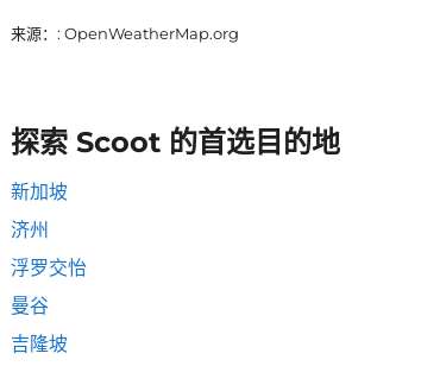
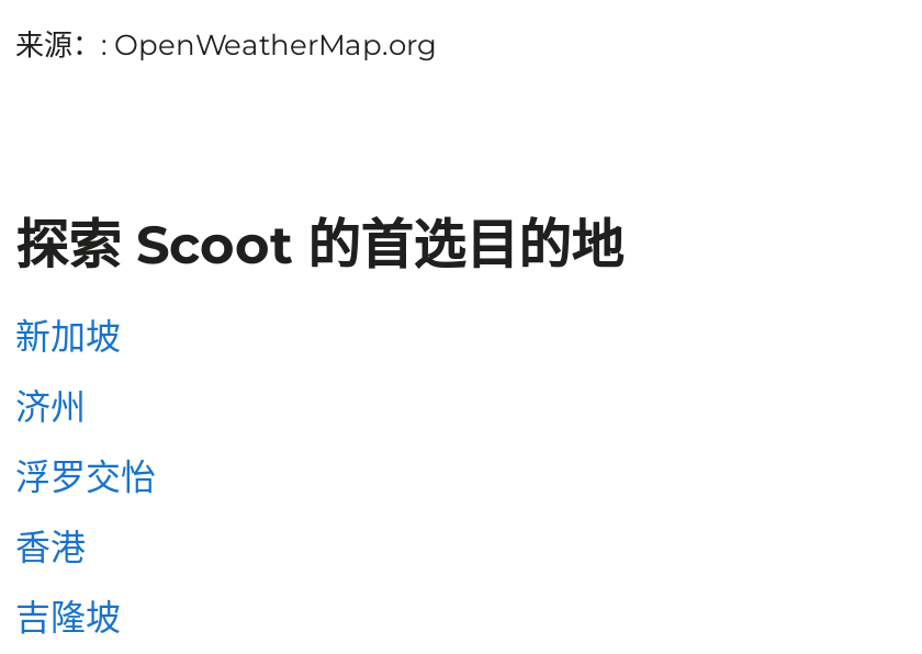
- 曼谷
+ 香港
